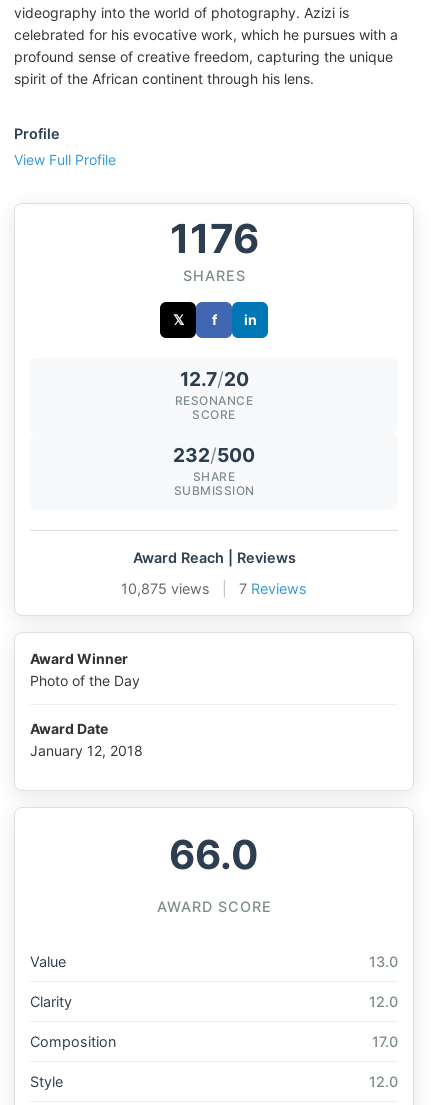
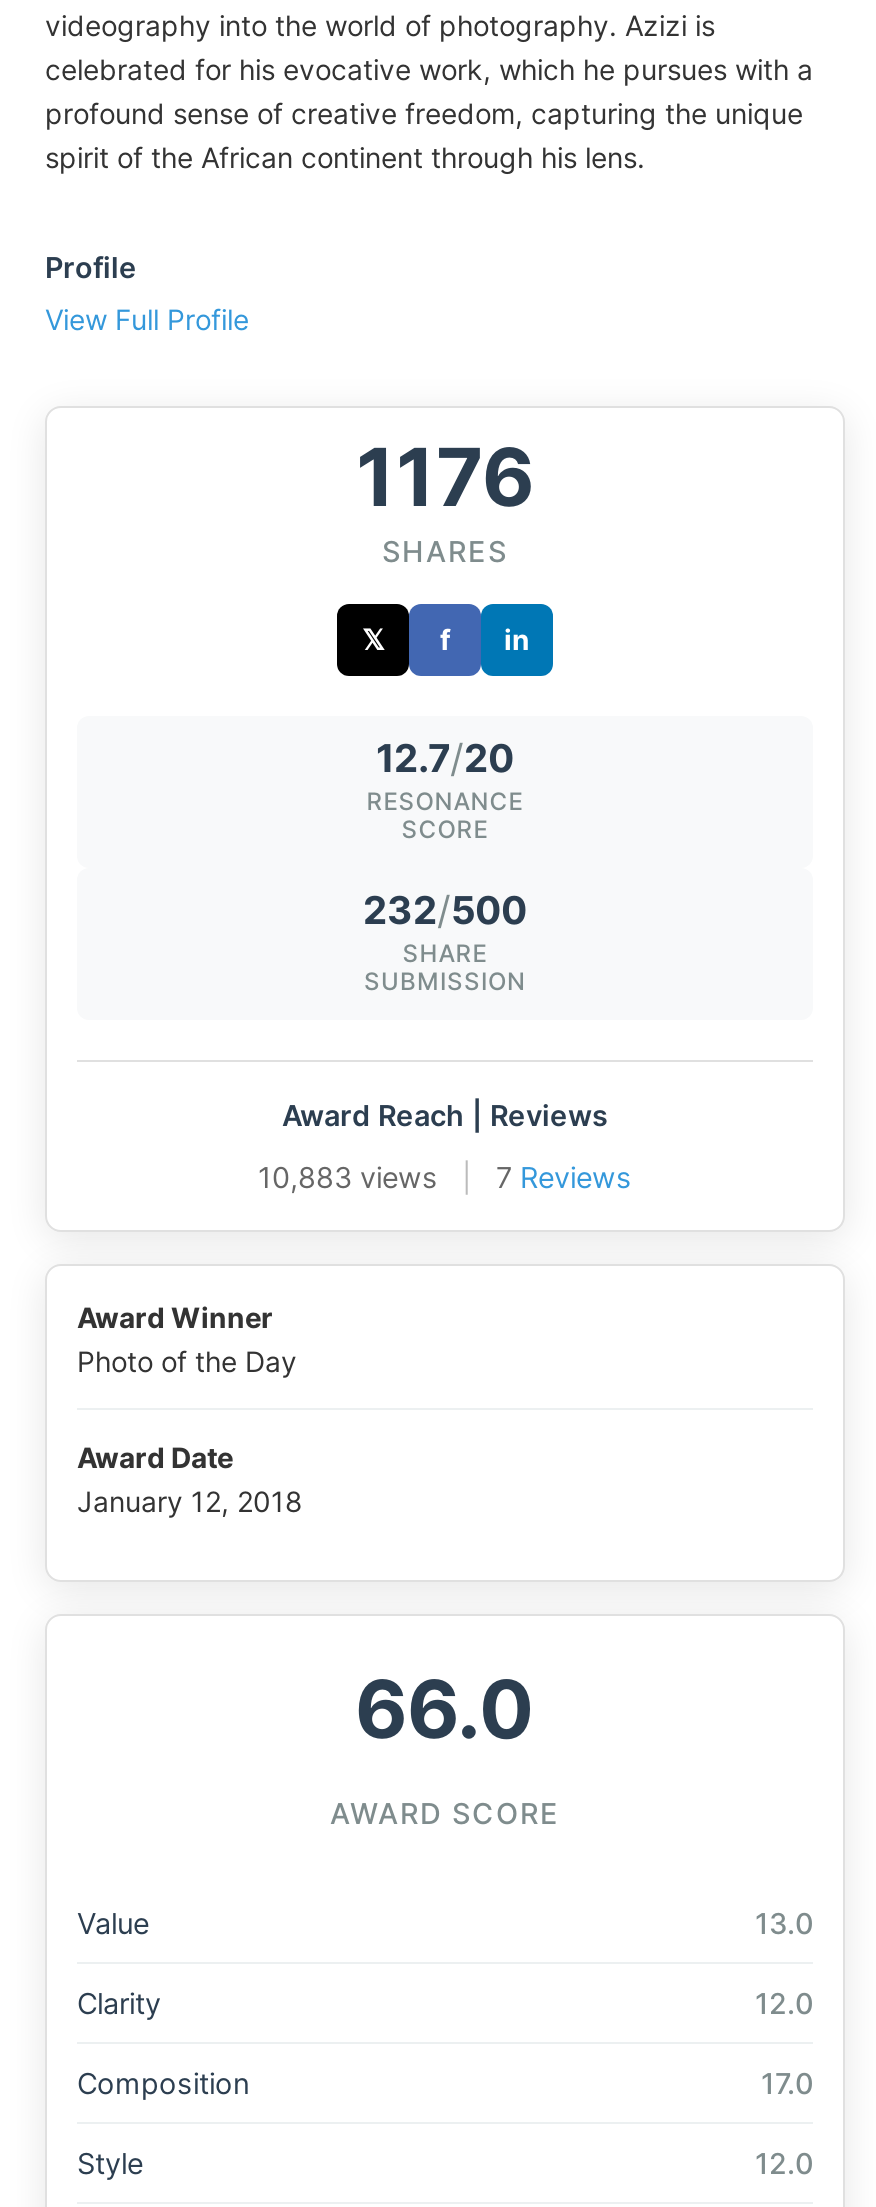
- 10,875 views
+ 10,883 views
